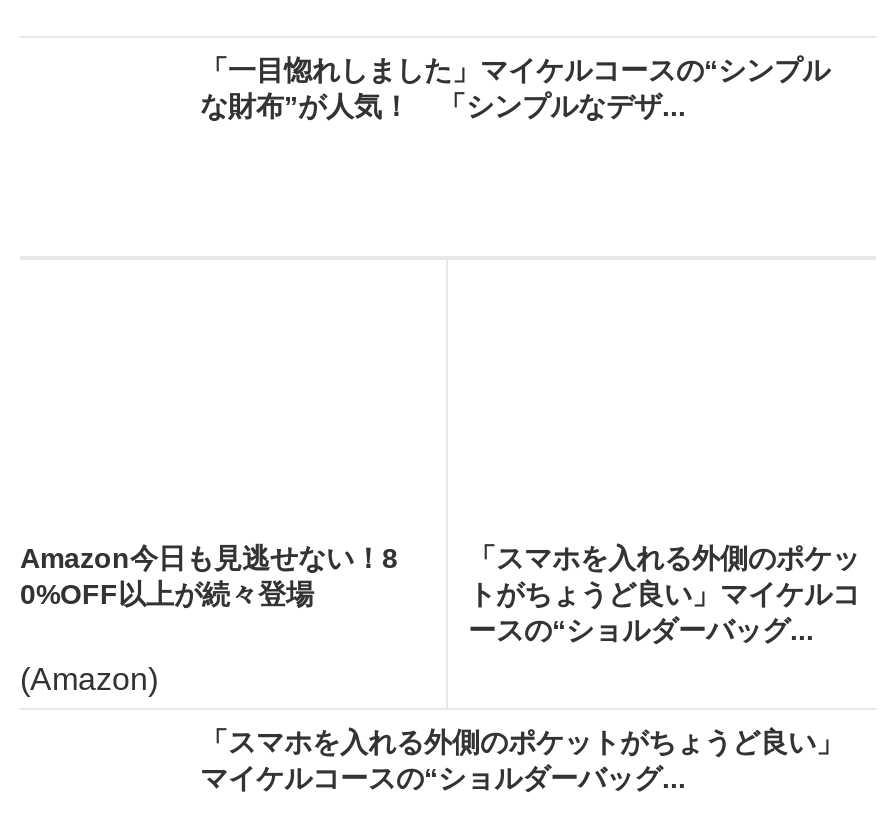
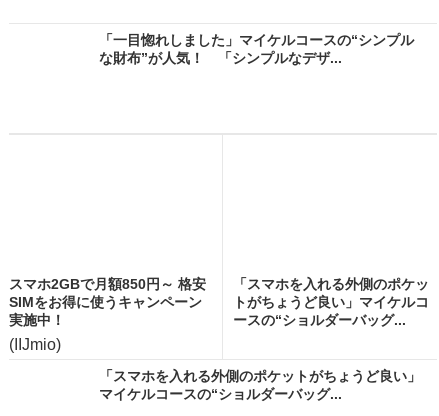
- Amazon今日も見逃せない！8
- 0%OFF以上が続々登場
+ スマホ2GBで月額850円～ 格安
+ SIMをお得に使うキャンペーン
+ 実施中！

- (Amazon)
+ (IIJmio)
